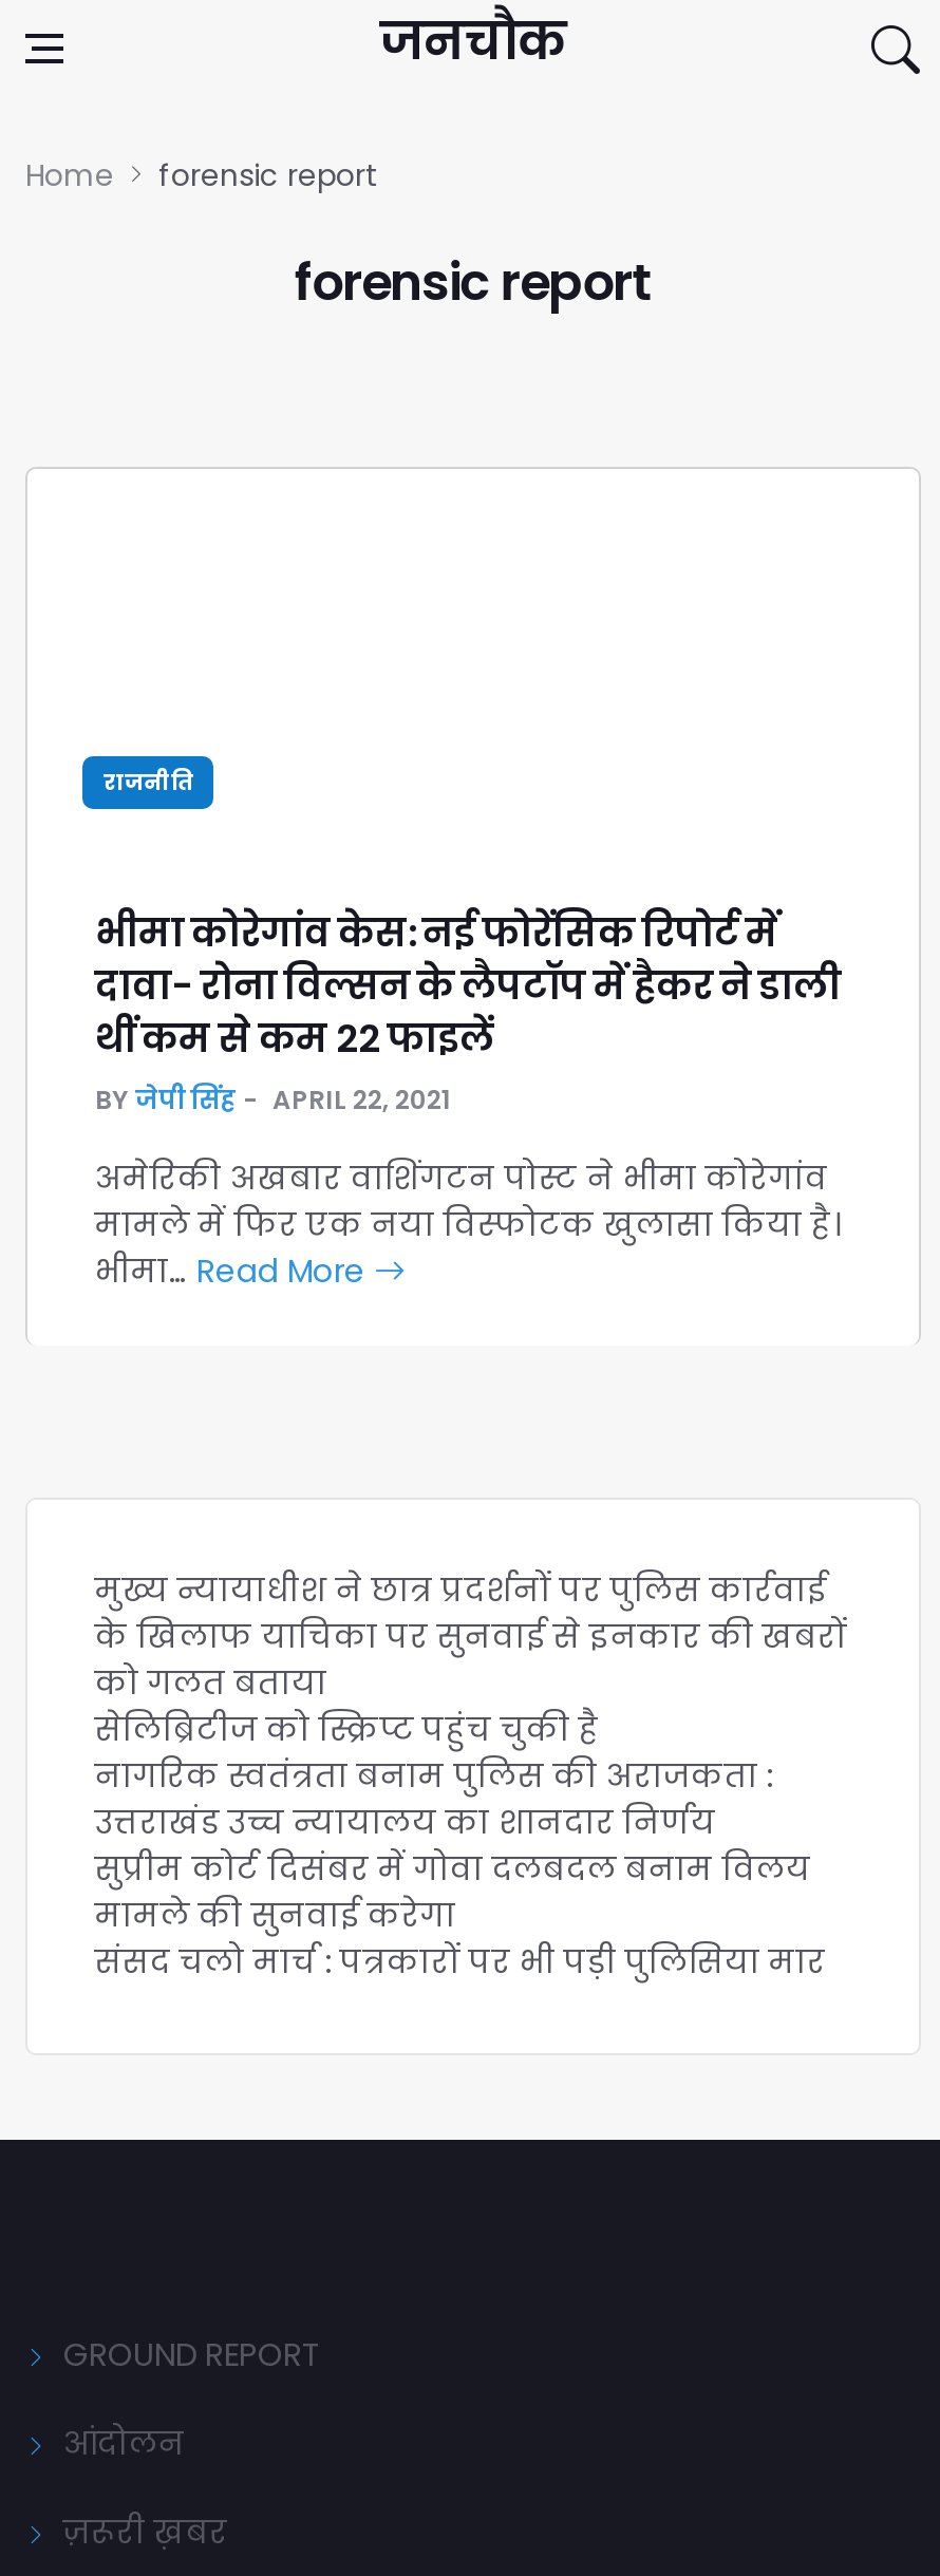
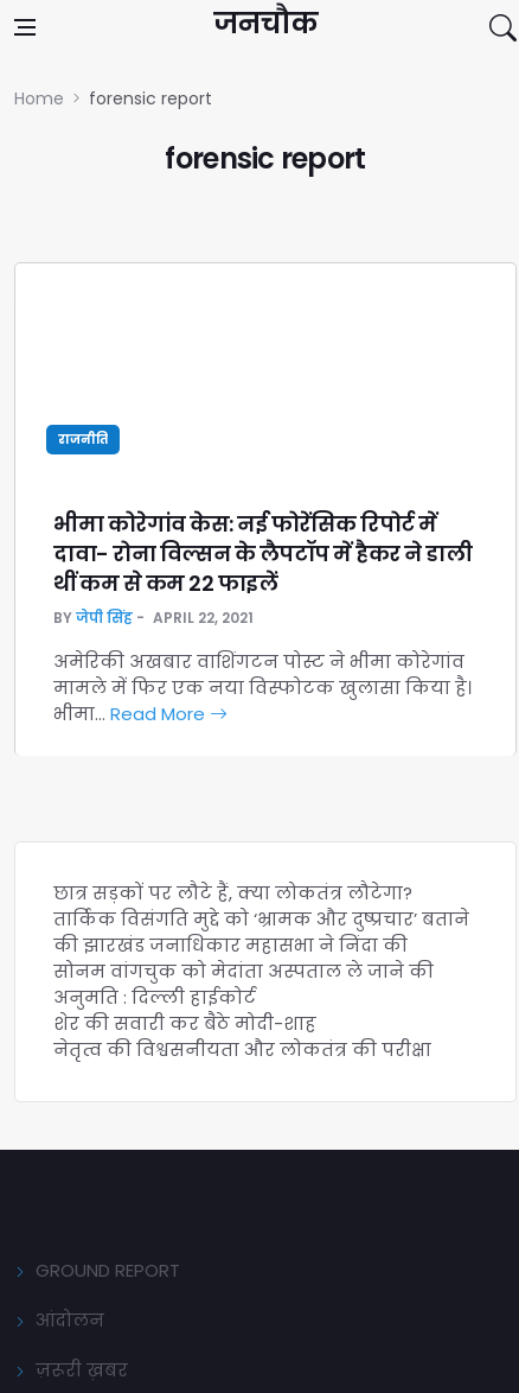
- मुख्य न्यायाधीश ने छात्र प्रदर्शनों पर पुलिस कार्रवाई
- के खिलाफ याचिका पर सुनवाई से इनकार की खबरों
- को गलत बताया
- सेलिब्रिटीज को स्क्रिप्ट पहुंच चुकी है
- नागरिक स्वतंत्रता बनाम पुलिस की अराजकता :
- उत्तराखंड उच्च न्यायालय का शानदार निर्णय
- सुप्रीम कोर्ट दिसंबर में गोवा दलबदल बनाम विलय
- मामले की सुनवाई करेगा
- संसद चलो मार्च : पत्रकारों पर भी पड़ी पुलिसिया मार
+ छात्र सड़कों पर लौटे हैं, क्या लोकतंत्र लौटेगा?
+ तार्किक विसंगति मुद्दे को ‘भ्रामक और दुष्प्रचार’ बताने
+ की झारखंड जनाधिकार महासभा ने निंदा की
+ सोनम वांगचुक को मेदांता अस्पताल ले जाने की
+ अनुमति : दिल्ली हाईकोर्ट
+ शेर की सवारी कर बैठे मोदी-शाह
+ नेतृत्व की विश्वसनीयता और लोकतंत्र की परीक्षा
